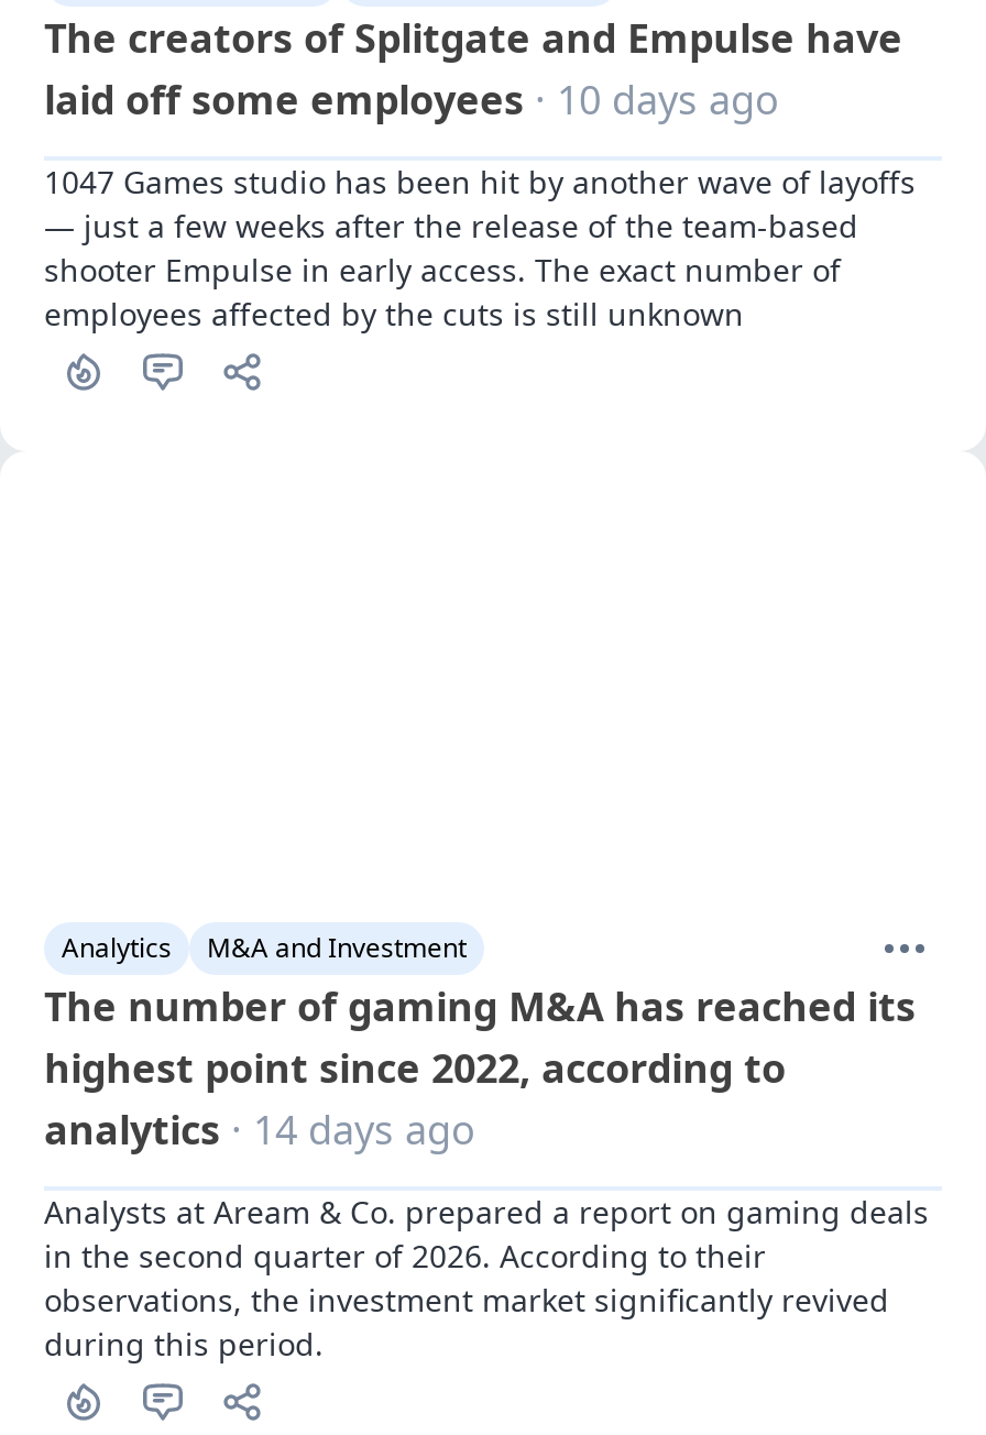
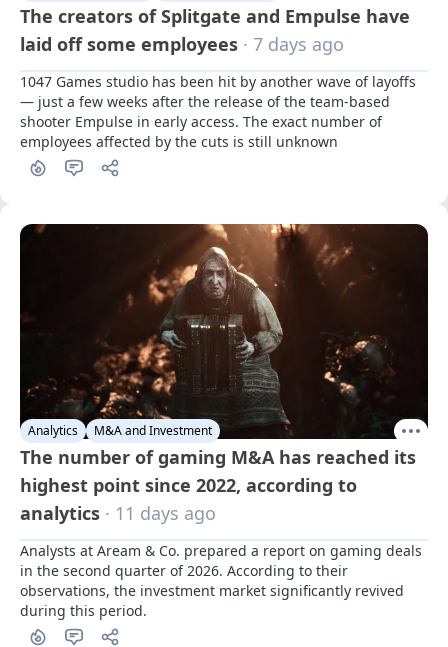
- laid off some employees · 10 days ago
+ laid off some employees · 7 days ago

+ [image]

- analytics · 14 days ago
+ analytics · 11 days ago
